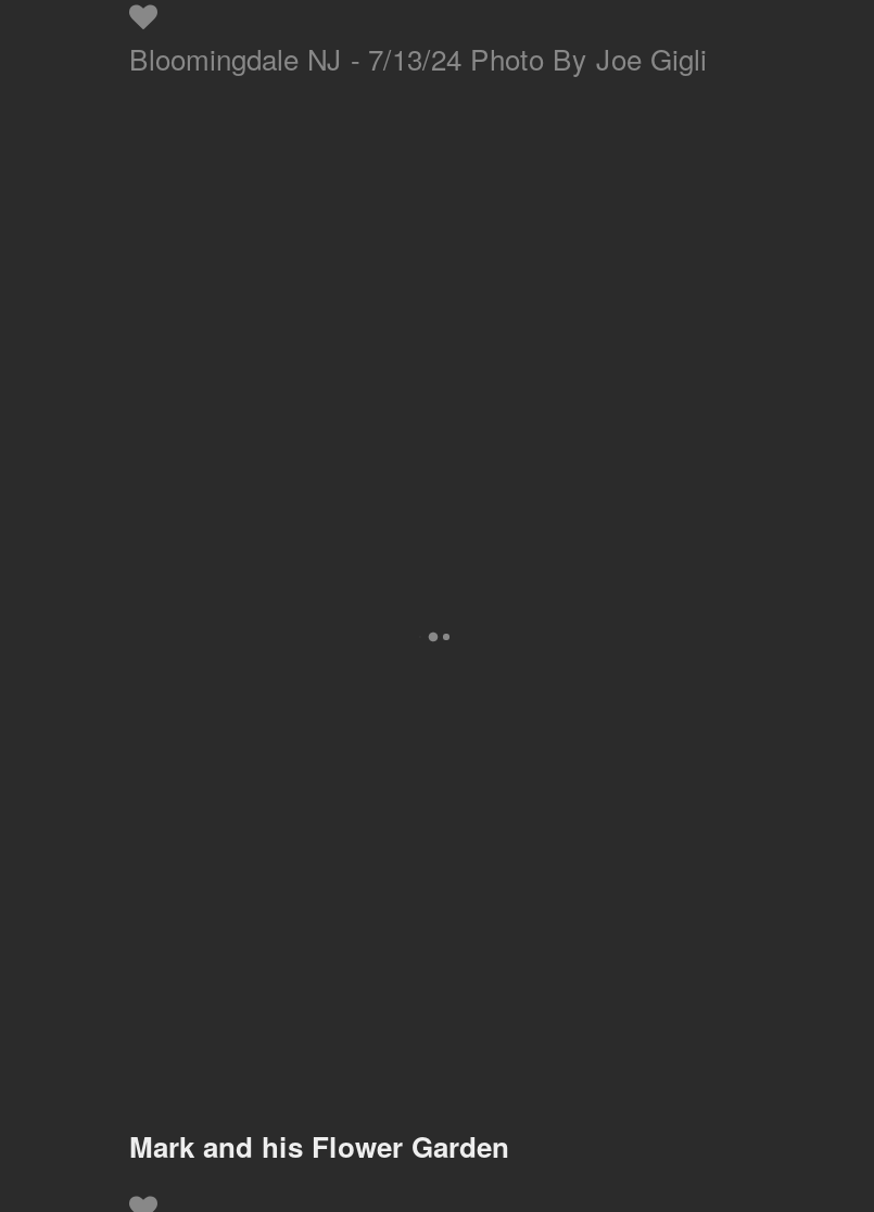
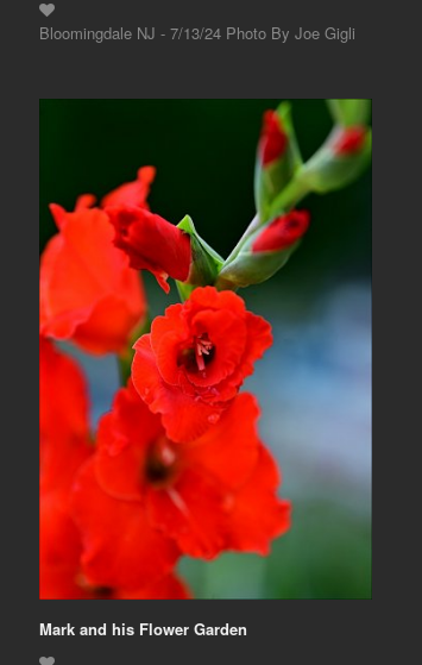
+ [image]
